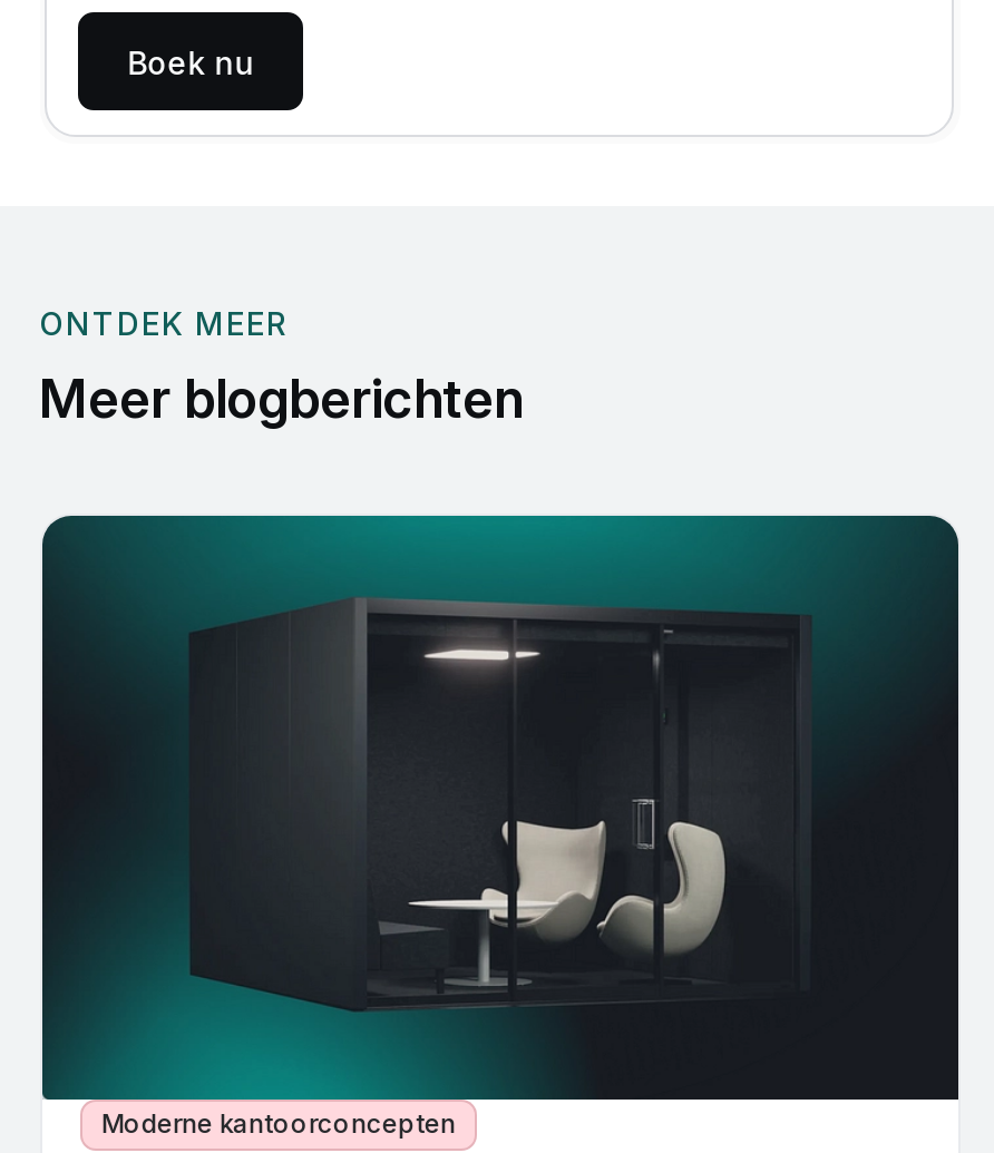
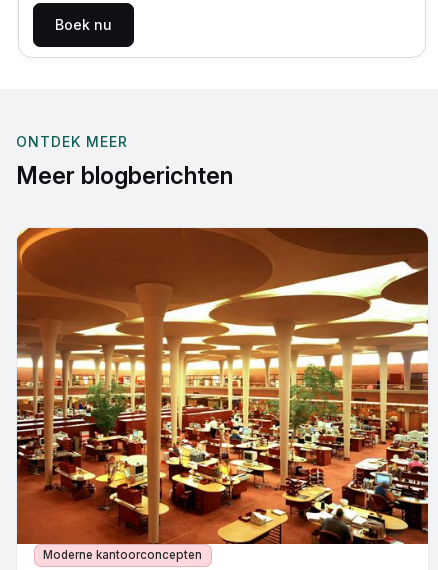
- [image]
+ [image]
